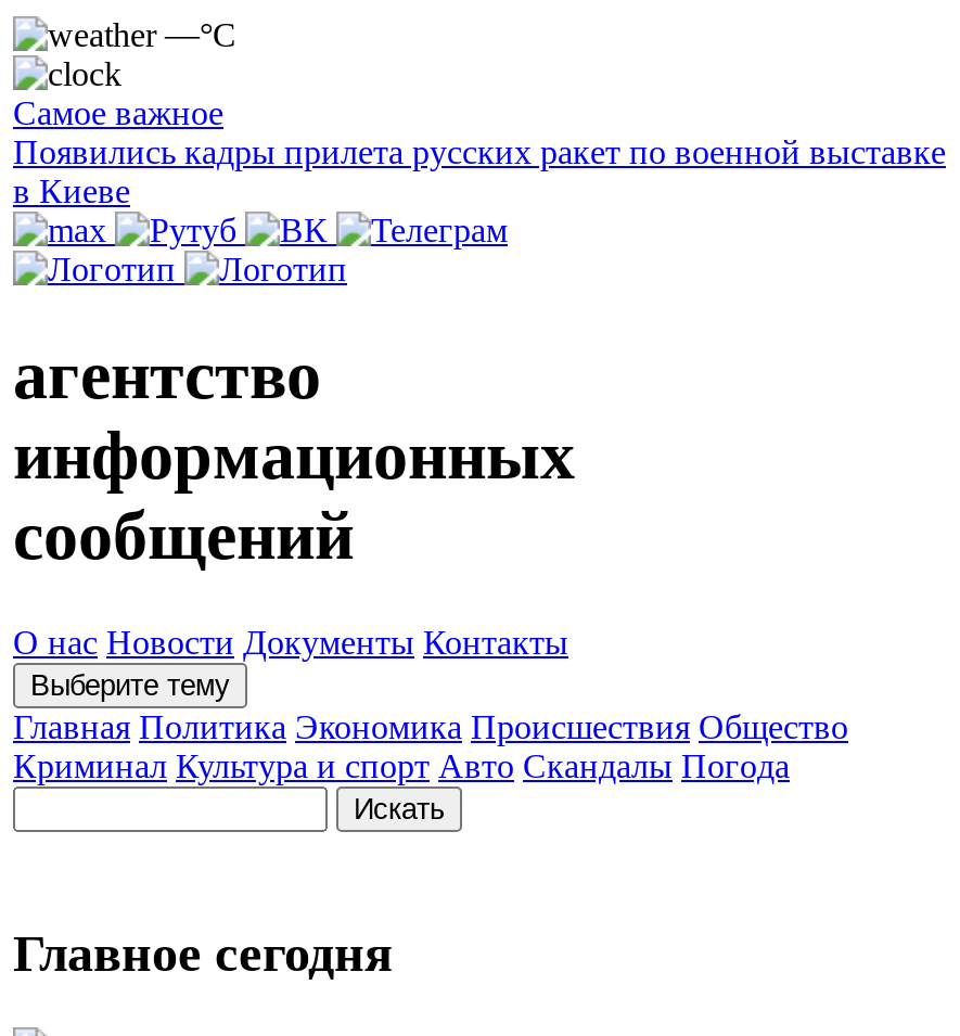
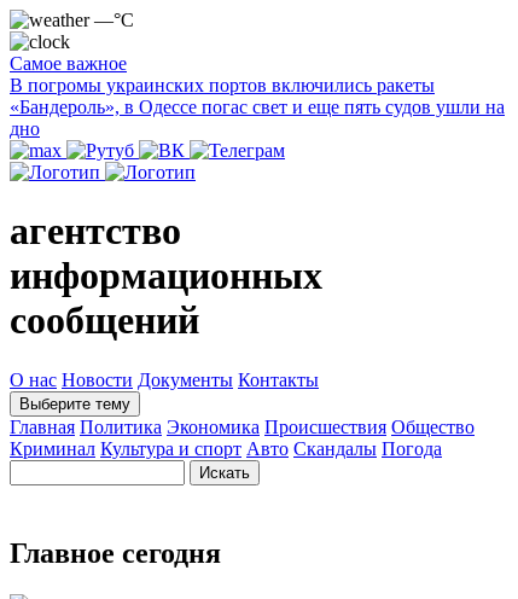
- Появились кадры прилета русских ракет по военной выставке
- в Киеве
+ В погромы украинских портов включились ракеты
+ «Бандероль», в Одессе погас свет и еще пять судов ушли на
+ дно
